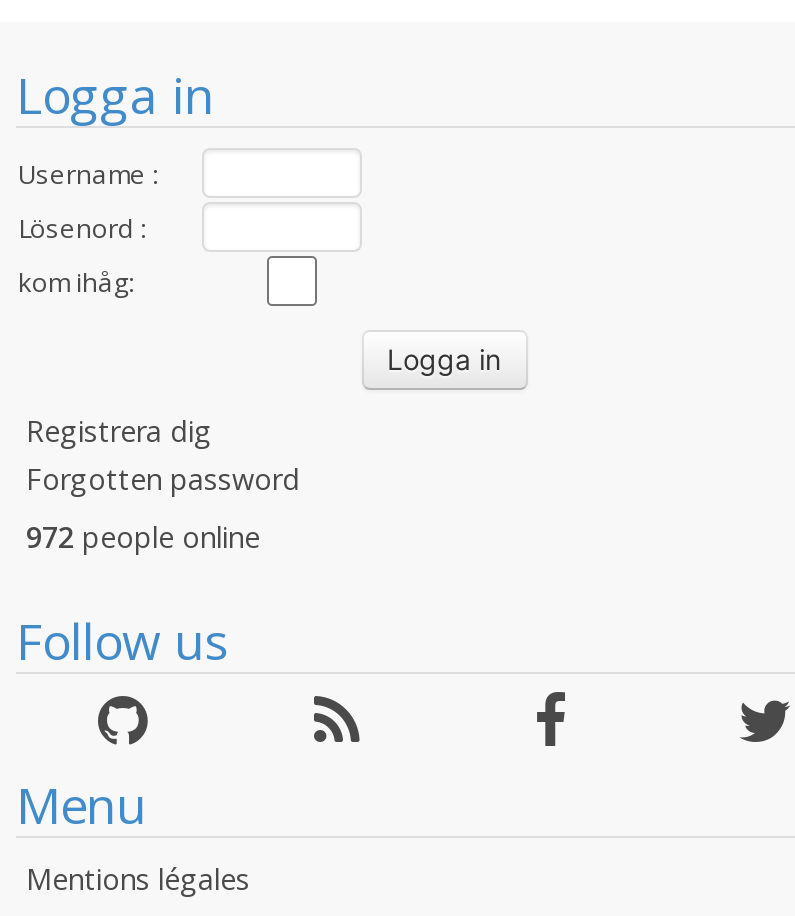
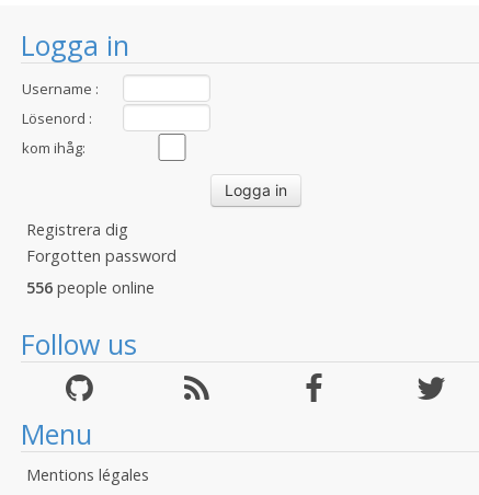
- 972 people online
+ 556 people online
